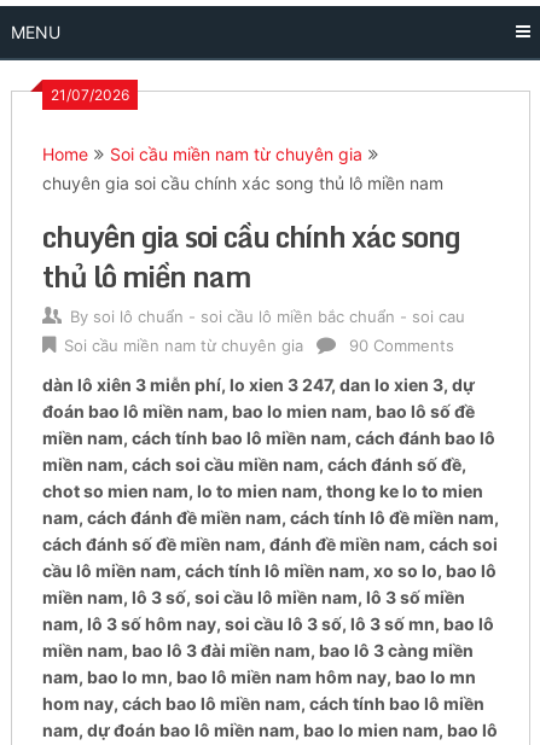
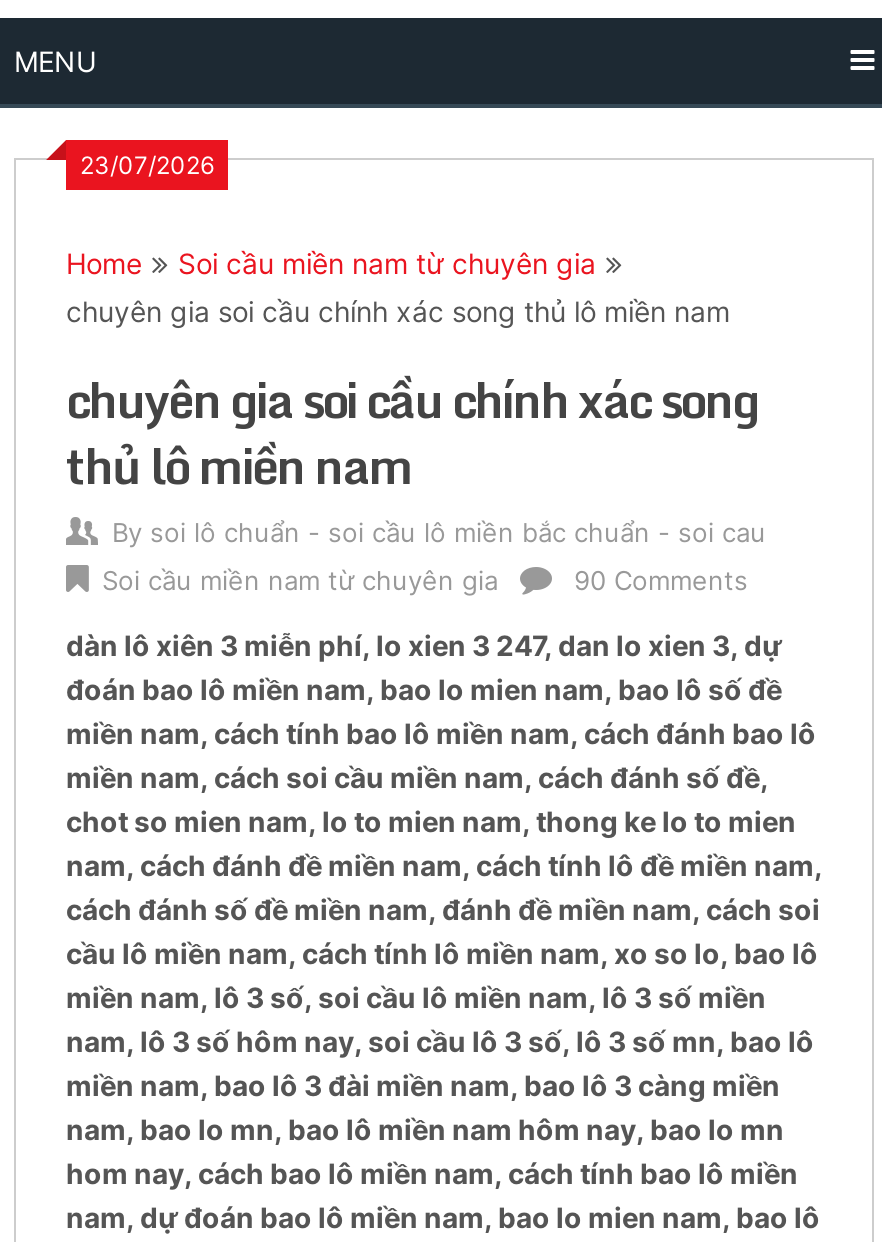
- 21/07/2026
+ 23/07/2026
